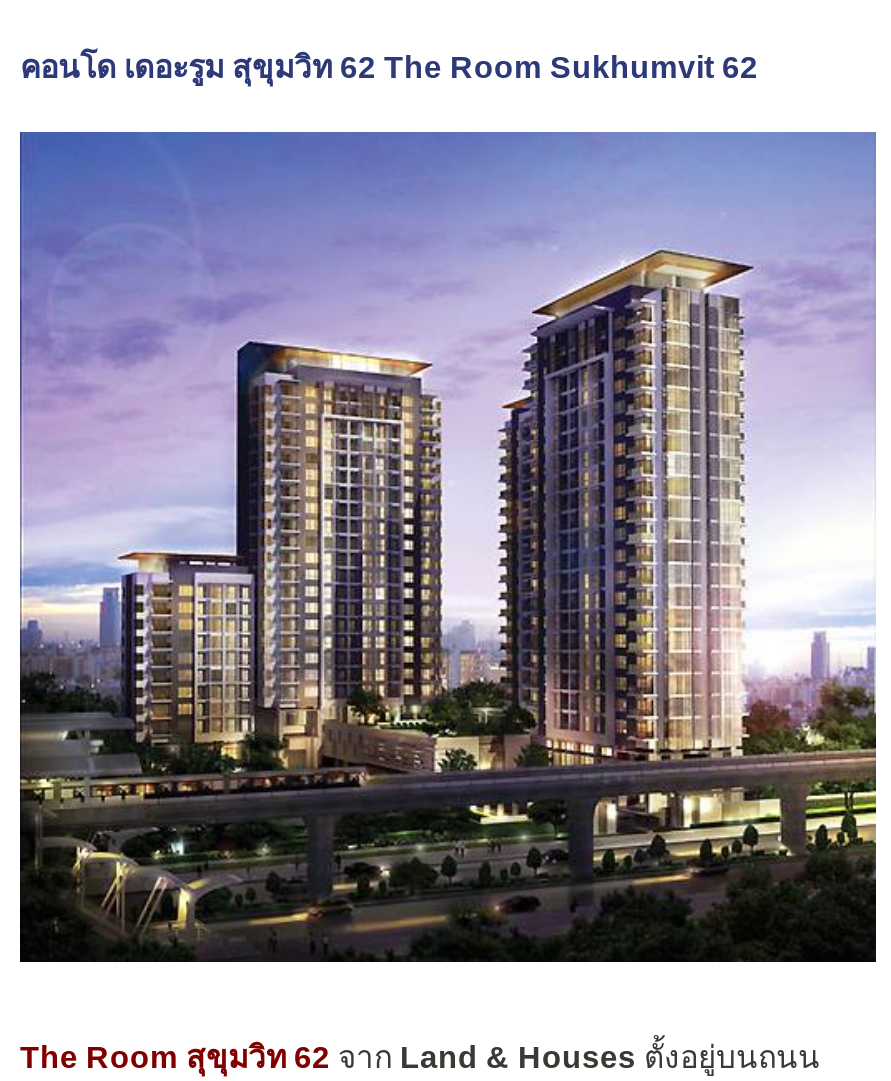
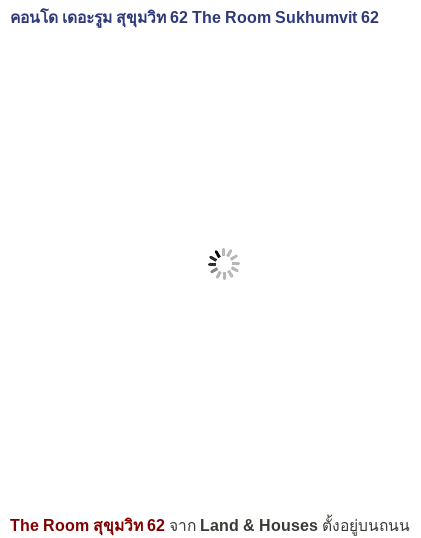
- [image]
